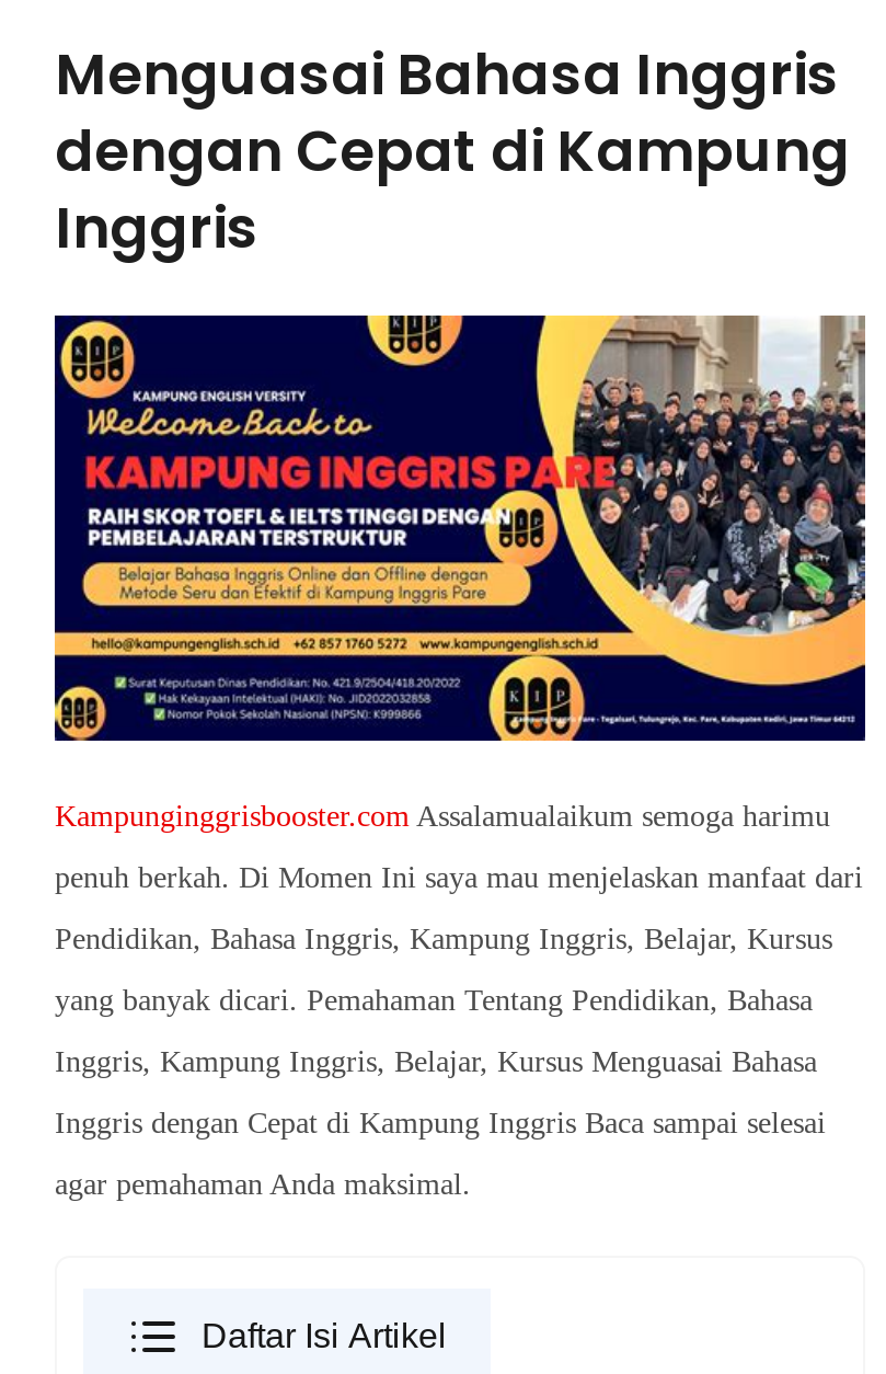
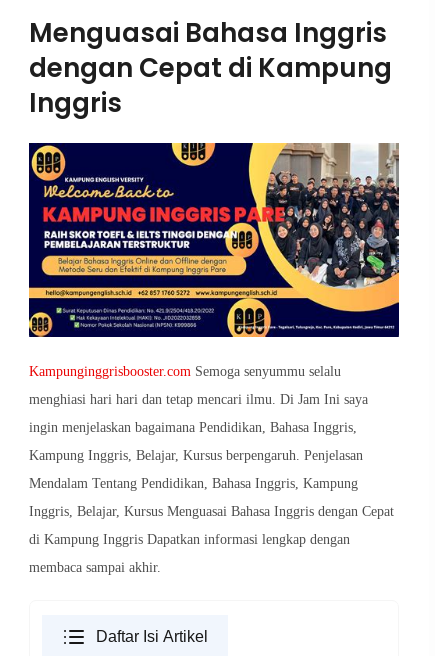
- Kampunginggrisbooster.com Assalamualaikum semoga harimu
- penuh berkah. Di Momen Ini saya mau menjelaskan manfaat dari
- Pendidikan, Bahasa Inggris, Kampung Inggris, Belajar, Kursus
- yang banyak dicari. Pemahaman Tentang Pendidikan, Bahasa
- Inggris, Kampung Inggris, Belajar, Kursus Menguasai Bahasa
- Inggris dengan Cepat di Kampung Inggris Baca sampai selesai
- agar pemahaman Anda maksimal.
+ Kampunginggrisbooster.com Semoga senyummu selalu
+ menghiasi hari hari dan tetap mencari ilmu. Di Jam Ini saya
+ ingin menjelaskan bagaimana Pendidikan, Bahasa Inggris,
+ Kampung Inggris, Belajar, Kursus berpengaruh. Penjelasan
+ Mendalam Tentang Pendidikan, Bahasa Inggris, Kampung
+ Inggris, Belajar, Kursus Menguasai Bahasa Inggris dengan Cepat
+ di Kampung Inggris Dapatkan informasi lengkap dengan
+ membaca sampai akhir.
